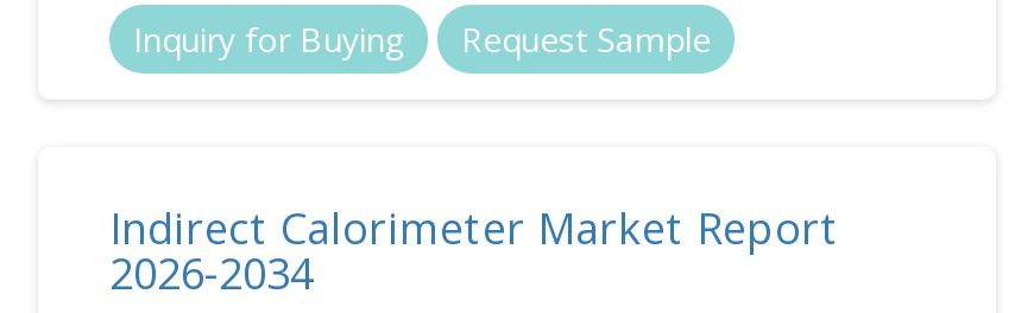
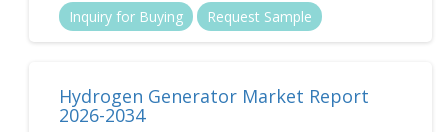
- Indirect Calorimeter Market Report
+ Hydrogen Generator Market Report
